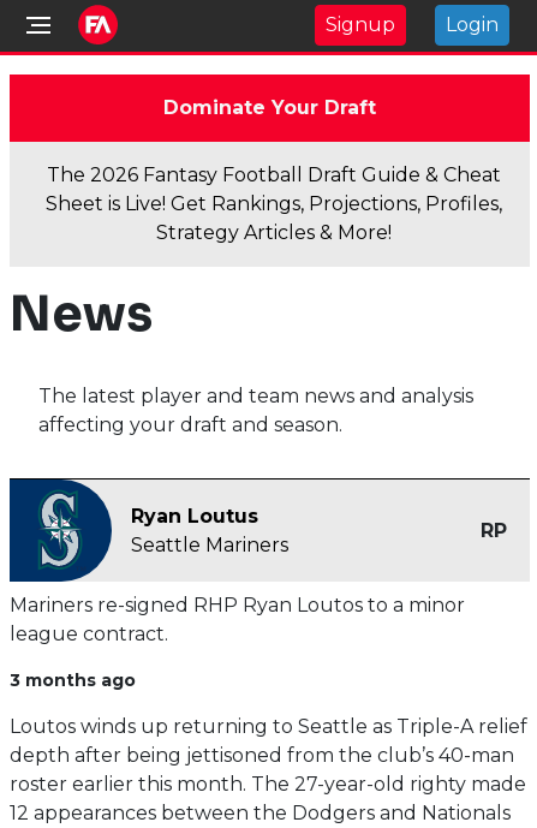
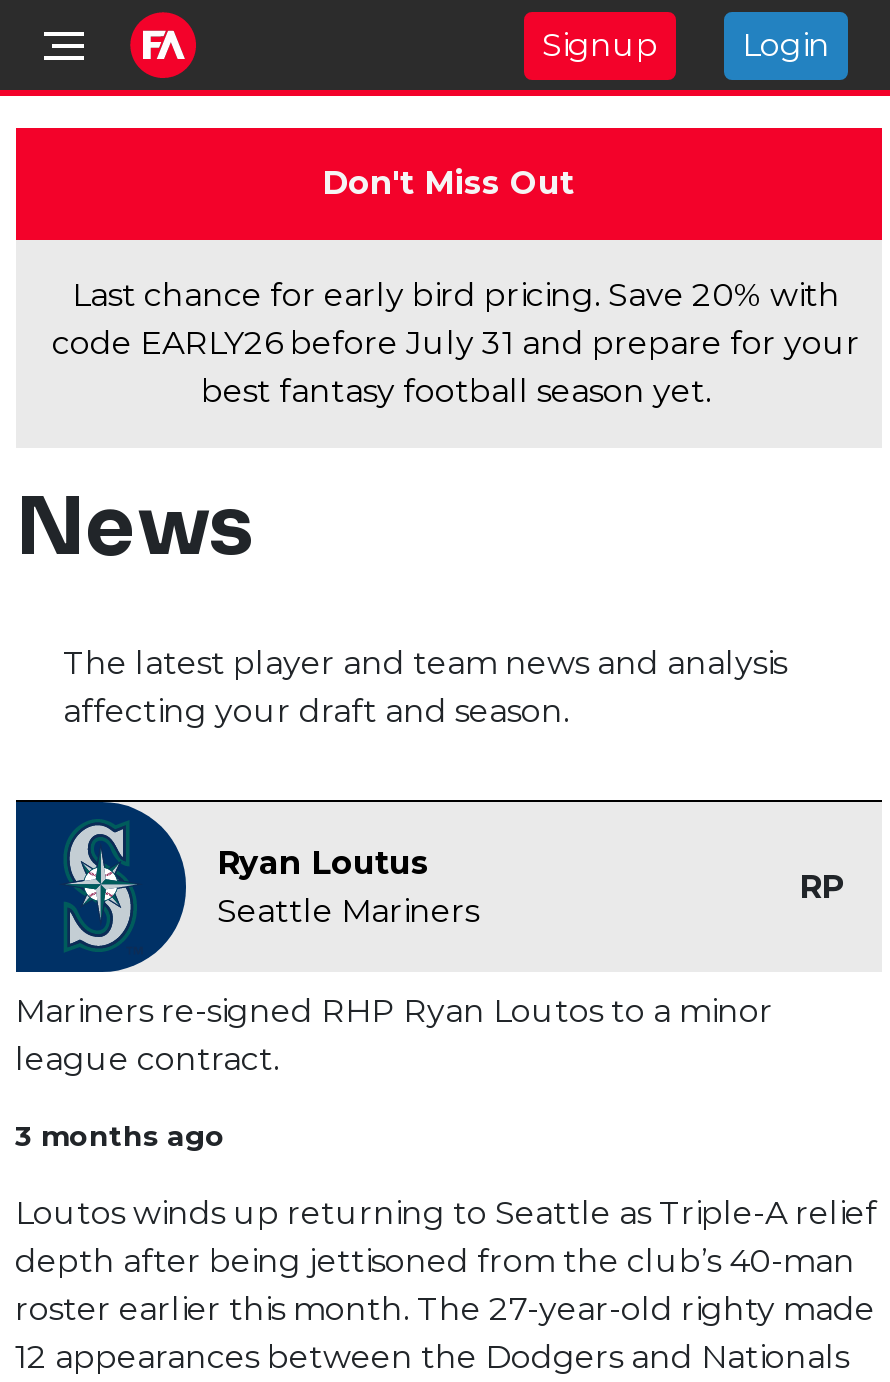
- Dominate Your Draft
+ Don't Miss Out

- The 2026 Fantasy Football Draft Guide & Cheat
- Sheet is Live! Get Rankings, Projections, Profiles,
- Strategy Articles & More!
+ Last chance for early bird pricing. Save 20% with
+ code EARLY26 before July 31 and prepare for your
+ best fantasy football season yet.
